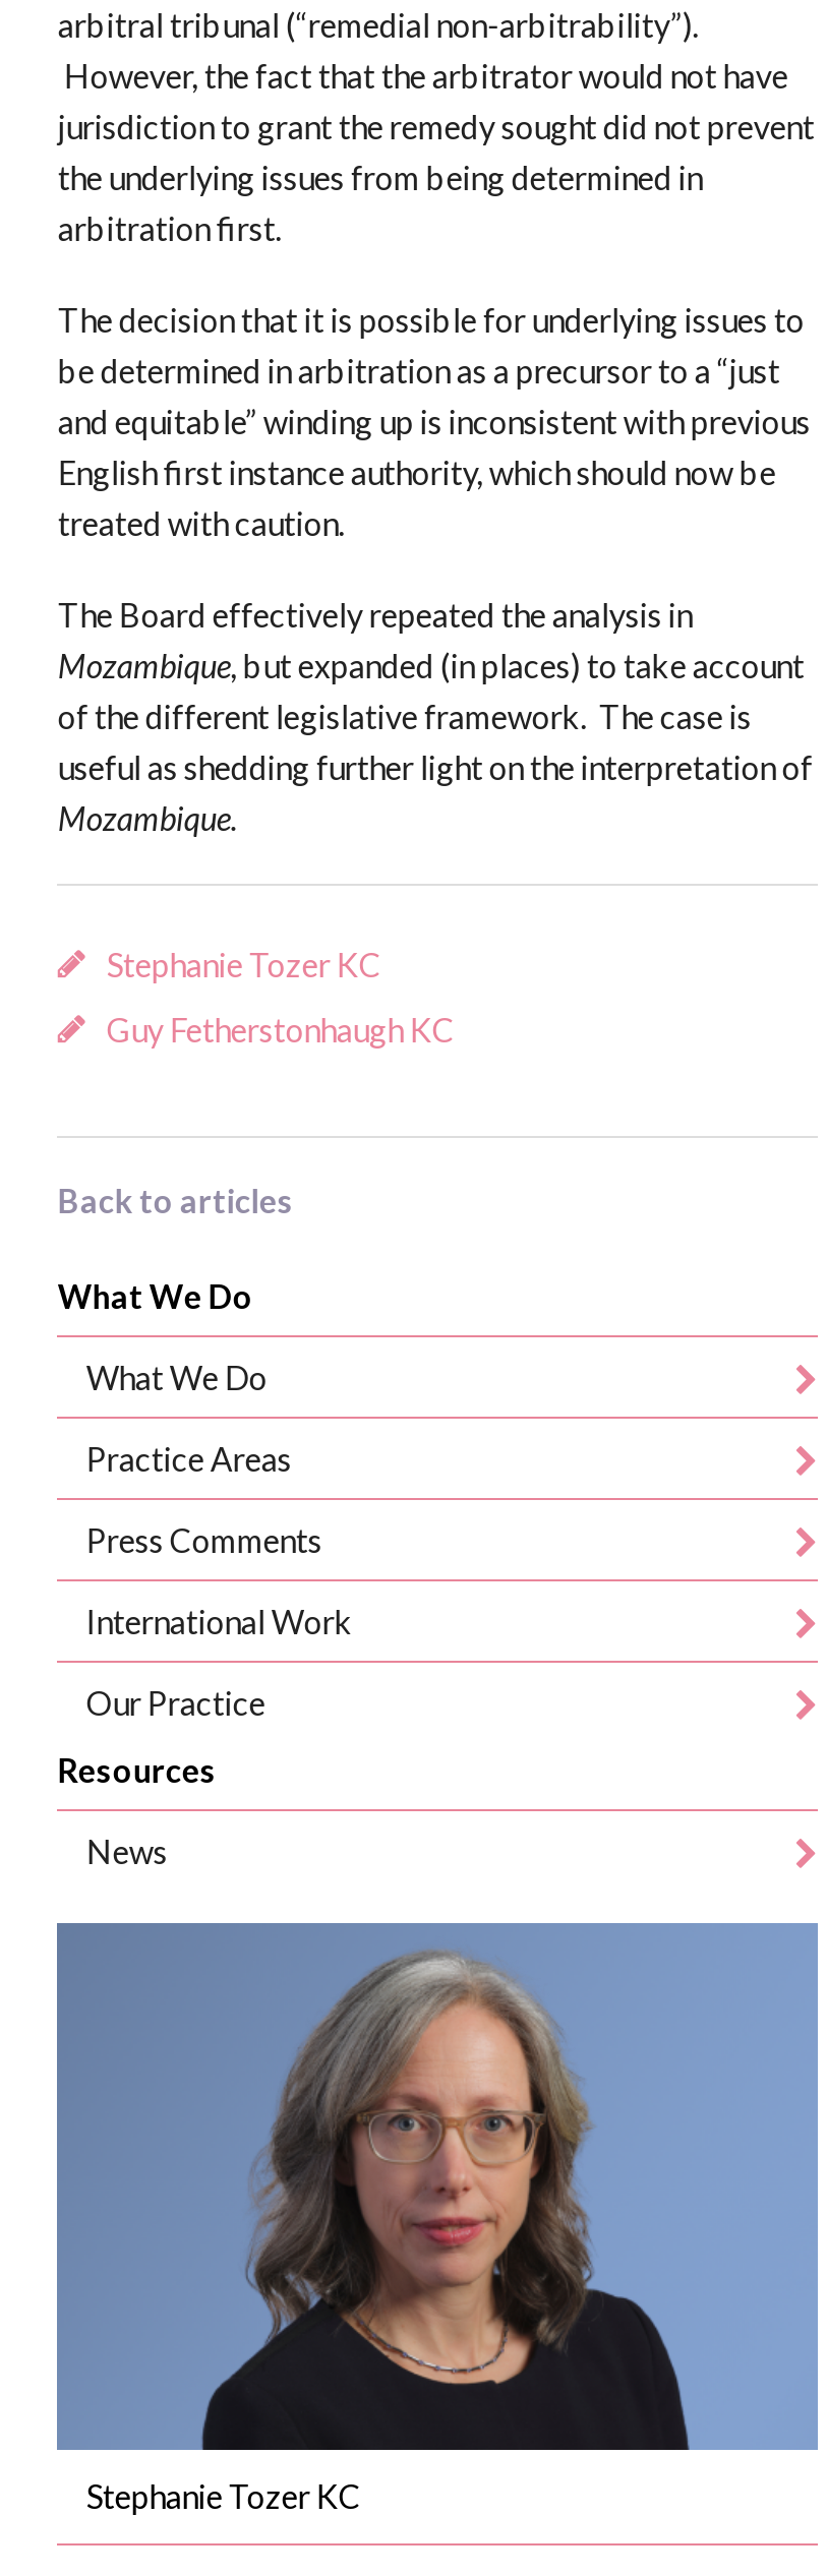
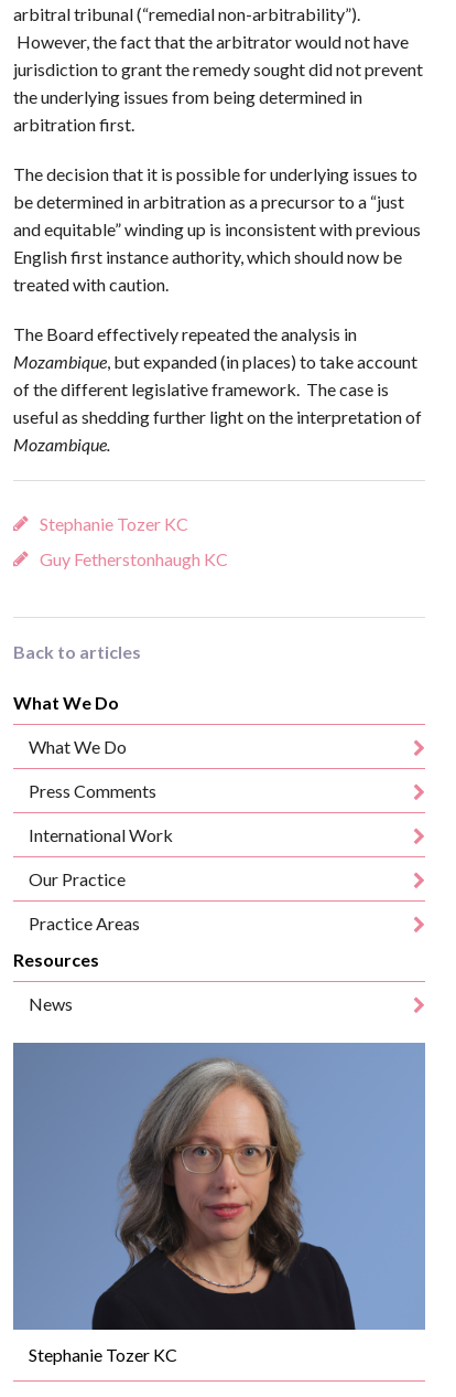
moved down: Practice Areas

moved up: Press Comments | International Work | Our Practice
